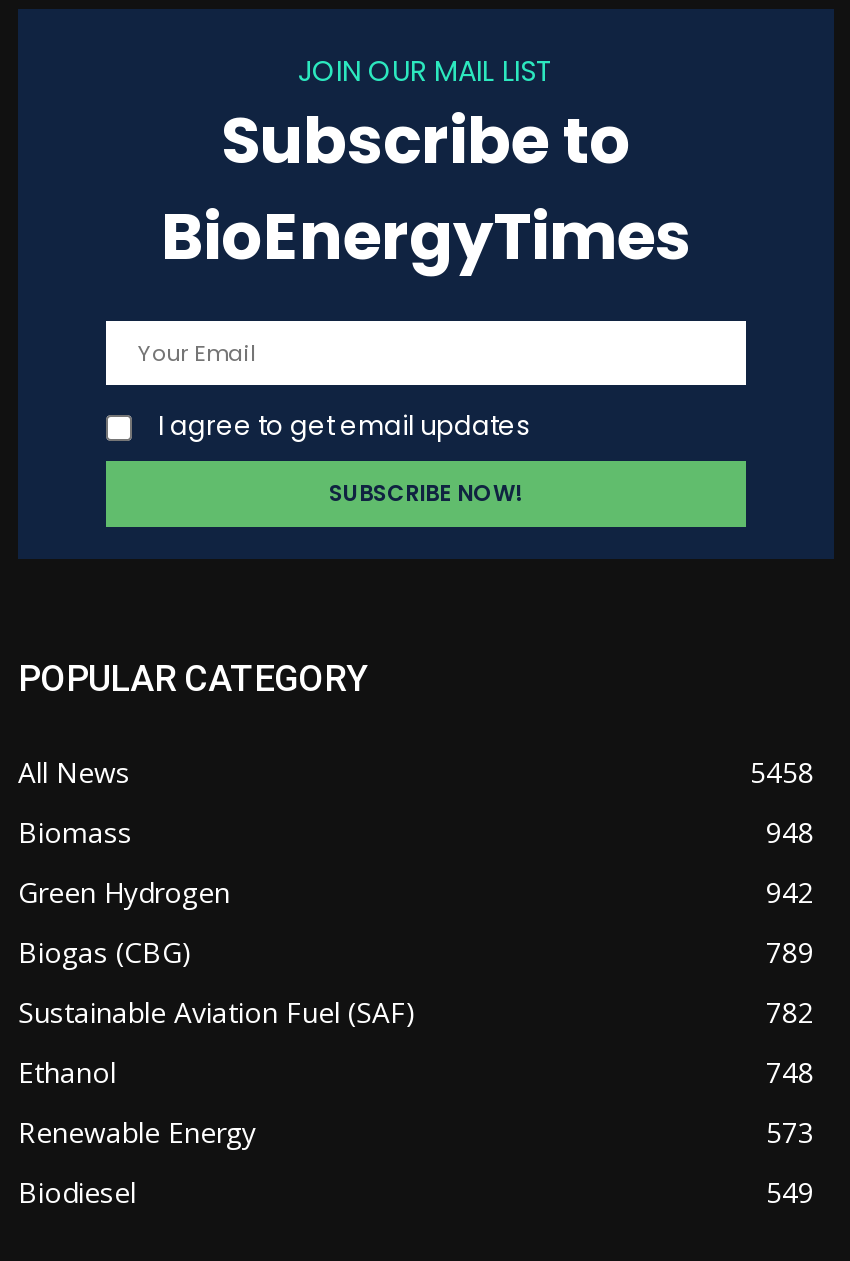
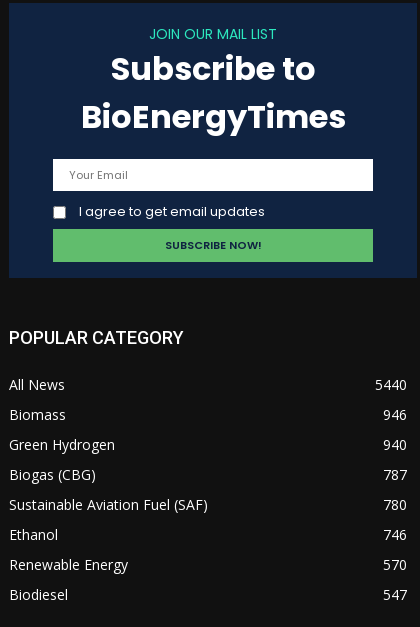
- 5458
+ 5440

- 948
+ 946

- 942
+ 940

- 789
+ 787

- 782
+ 780

- 748
+ 746

- 573
+ 570

- 549
+ 547
